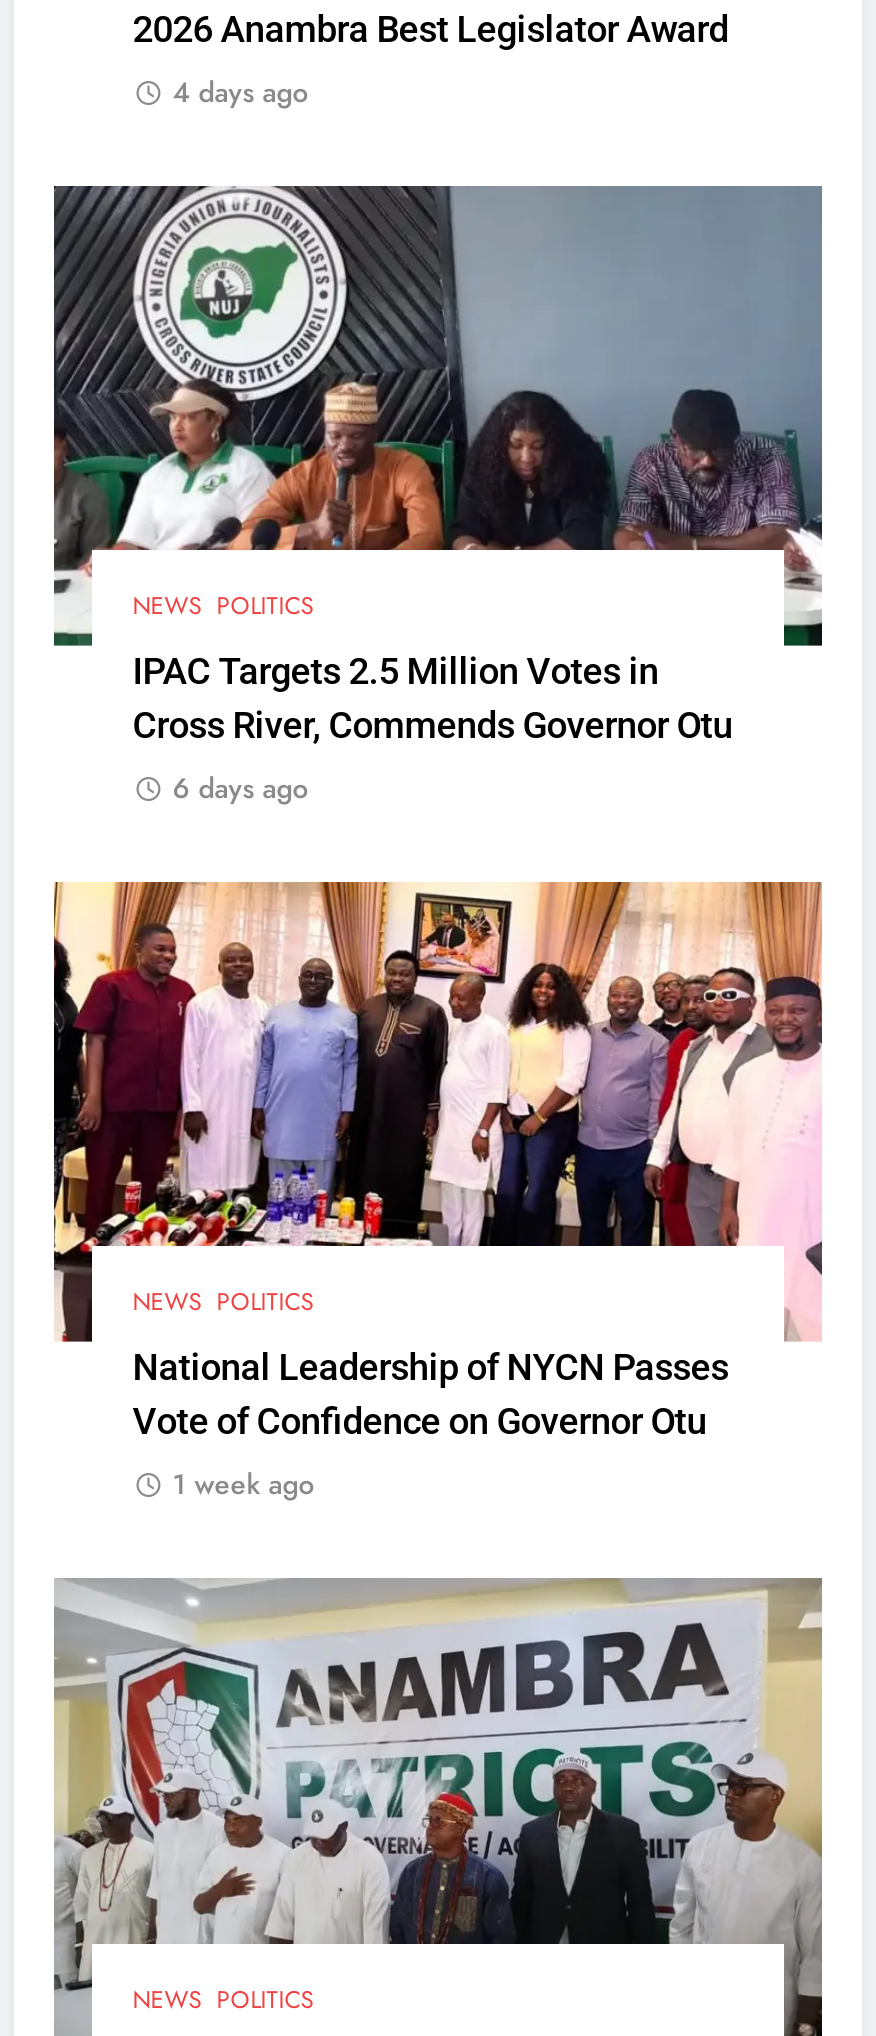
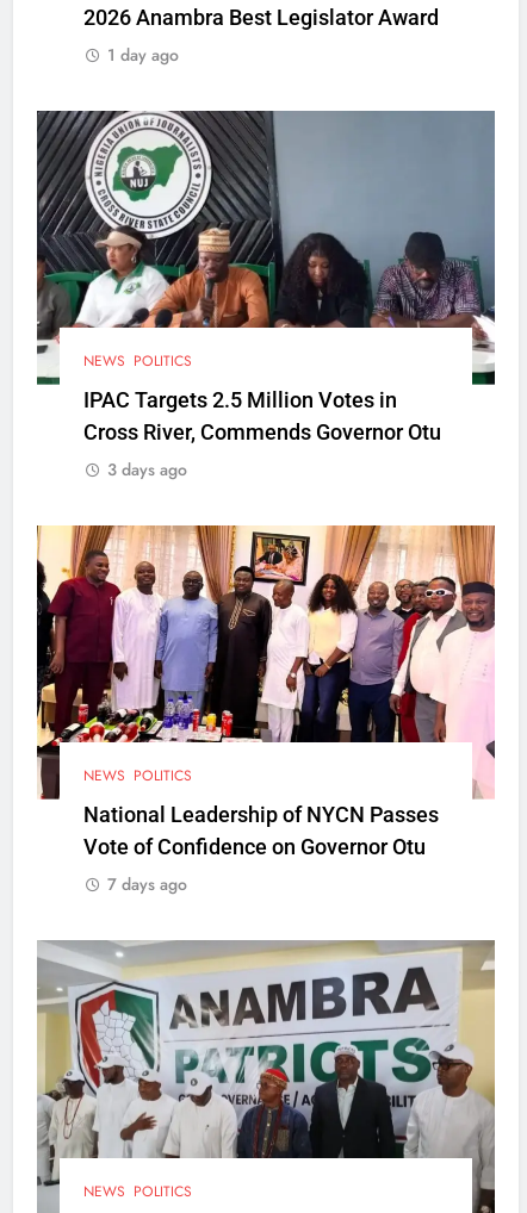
- 4 days ago
+ 1 day ago

- 6 days ago
+ 3 days ago

- 1 week ago
+ 7 days ago
